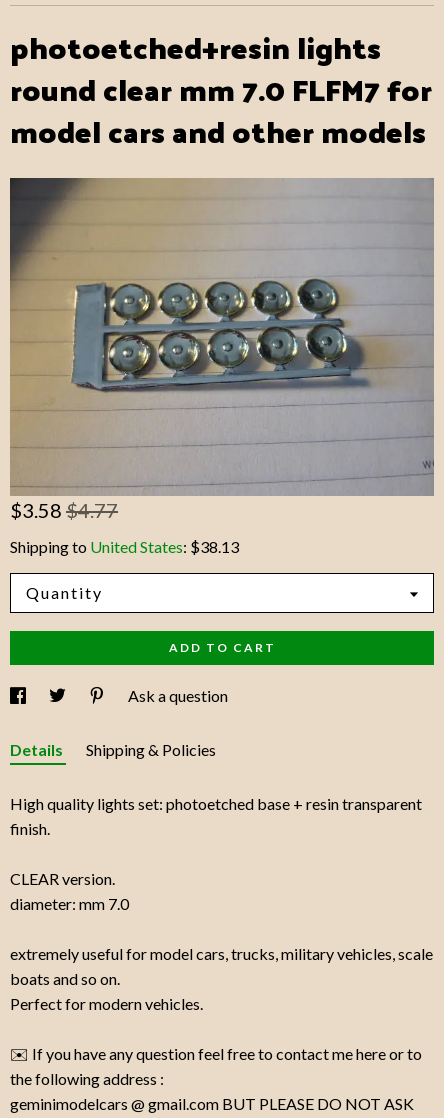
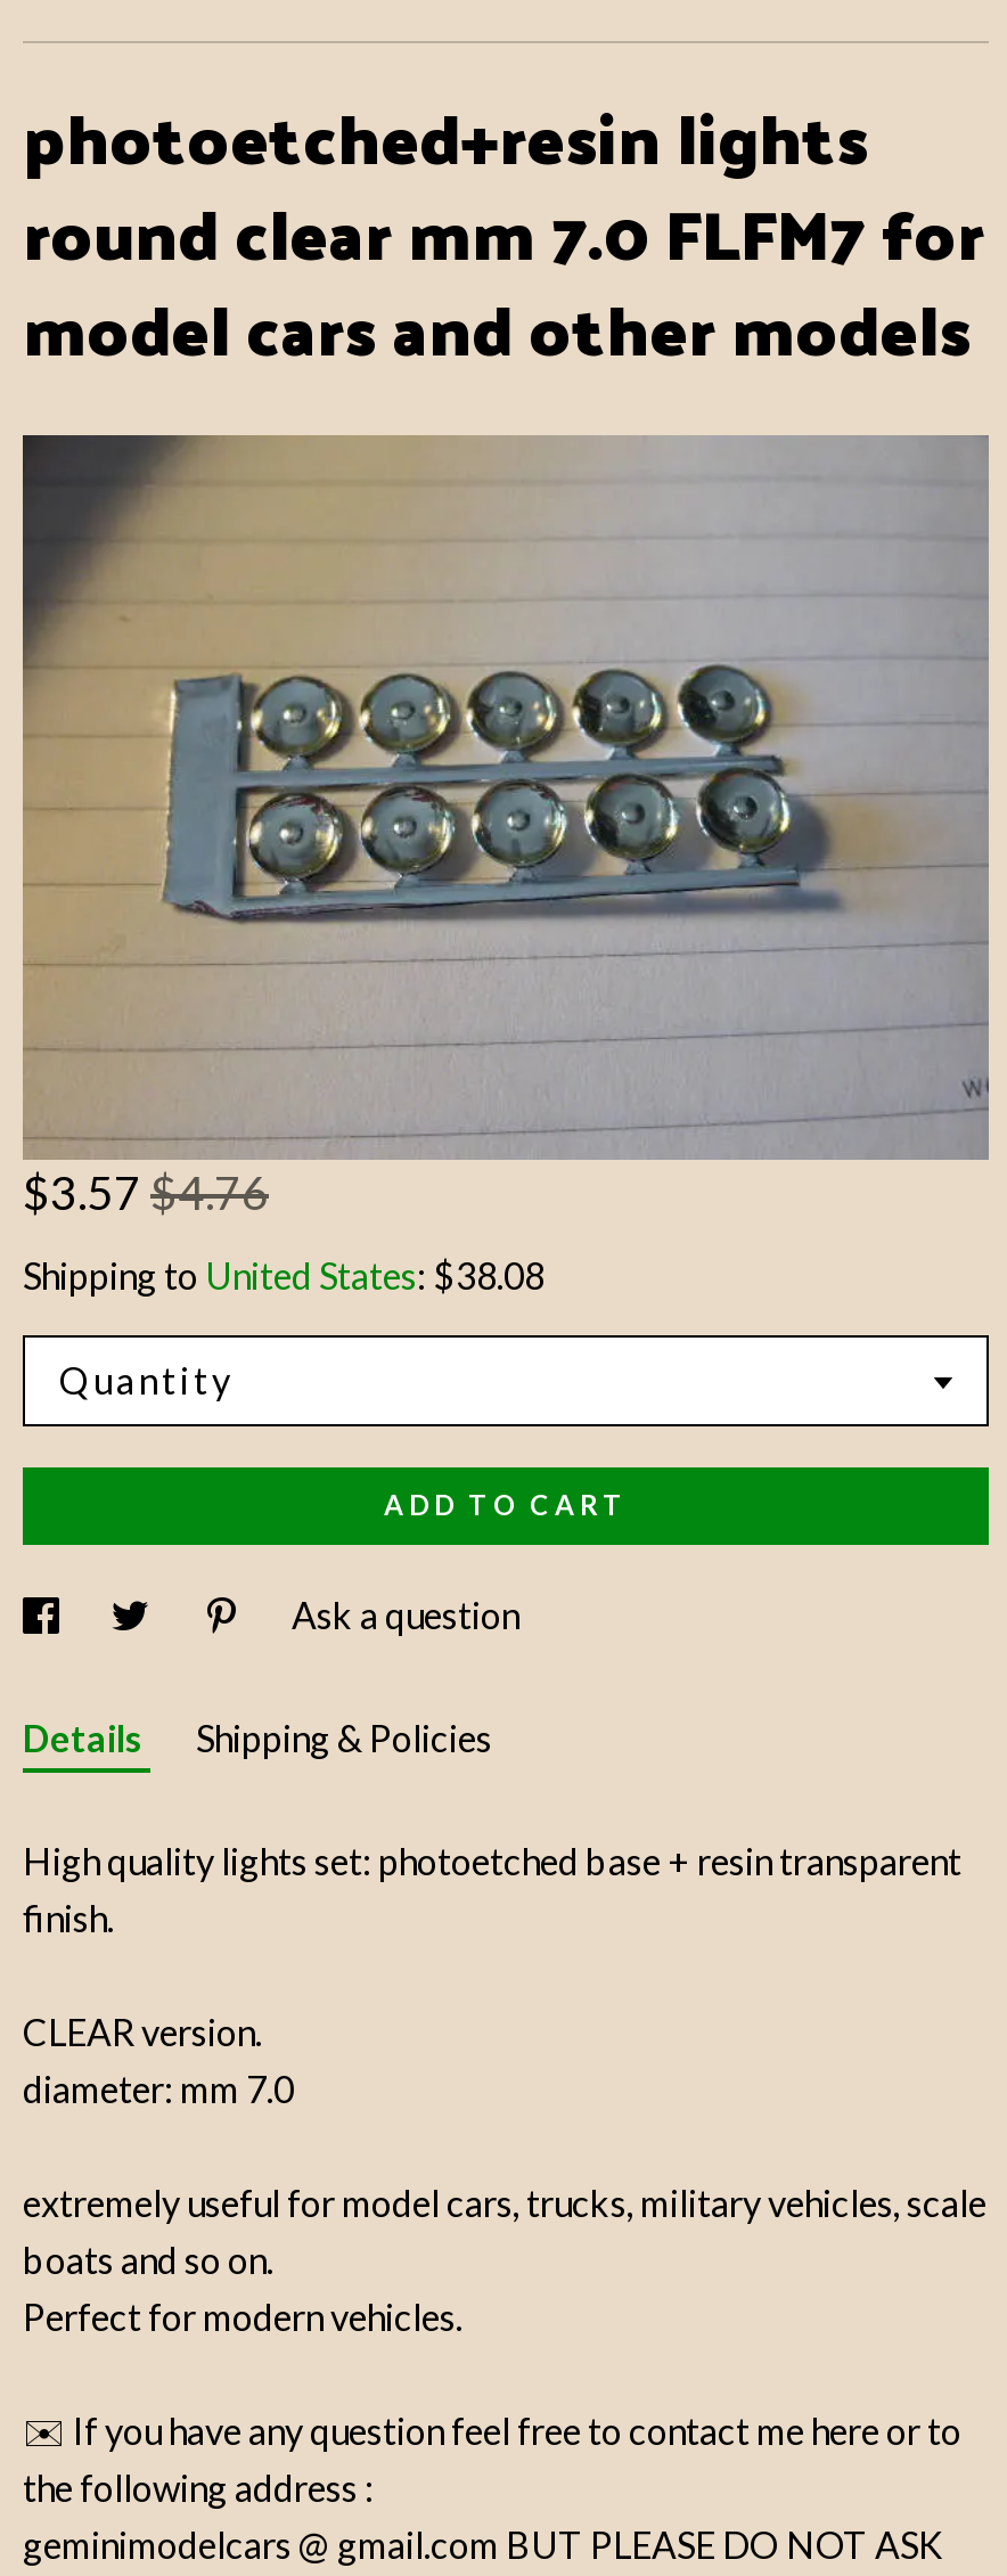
- $3.58 $4.77
+ $3.57 $4.76

- Shipping to United States: $38.13
+ Shipping to United States: $38.08
